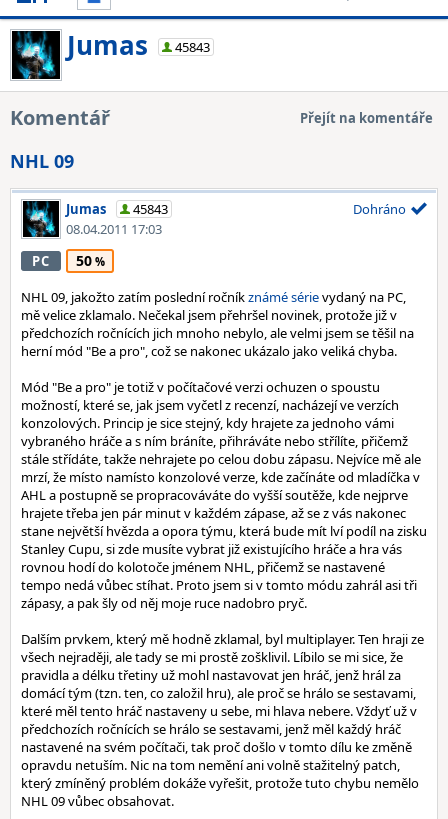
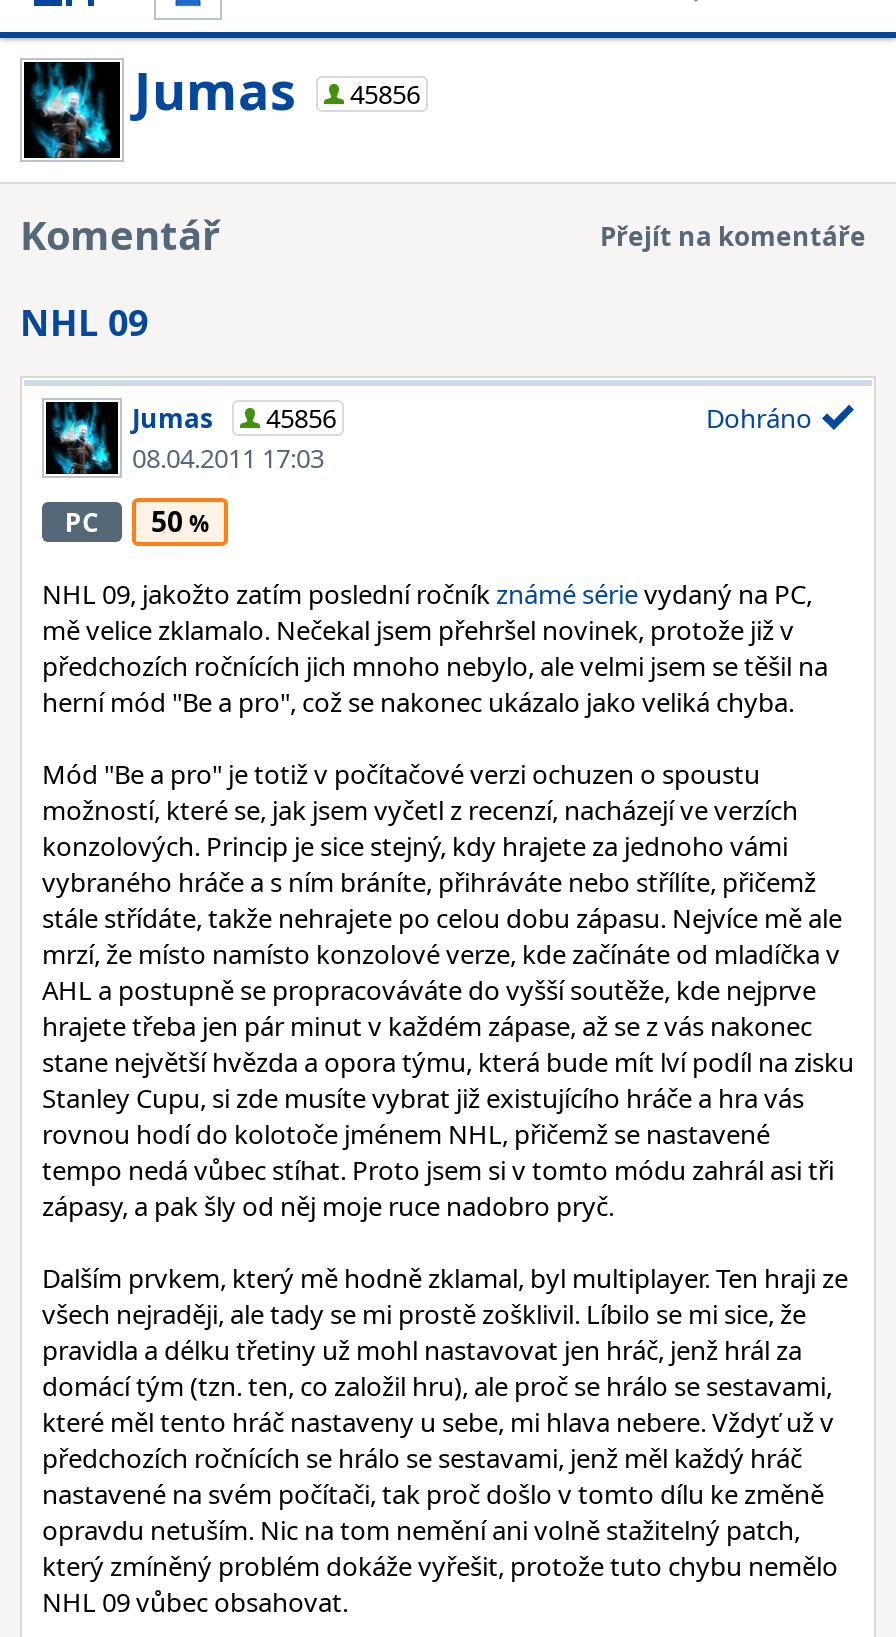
- Jumas 45843
+ Jumas 45856

- Jumas 45843
+ Jumas 45856
